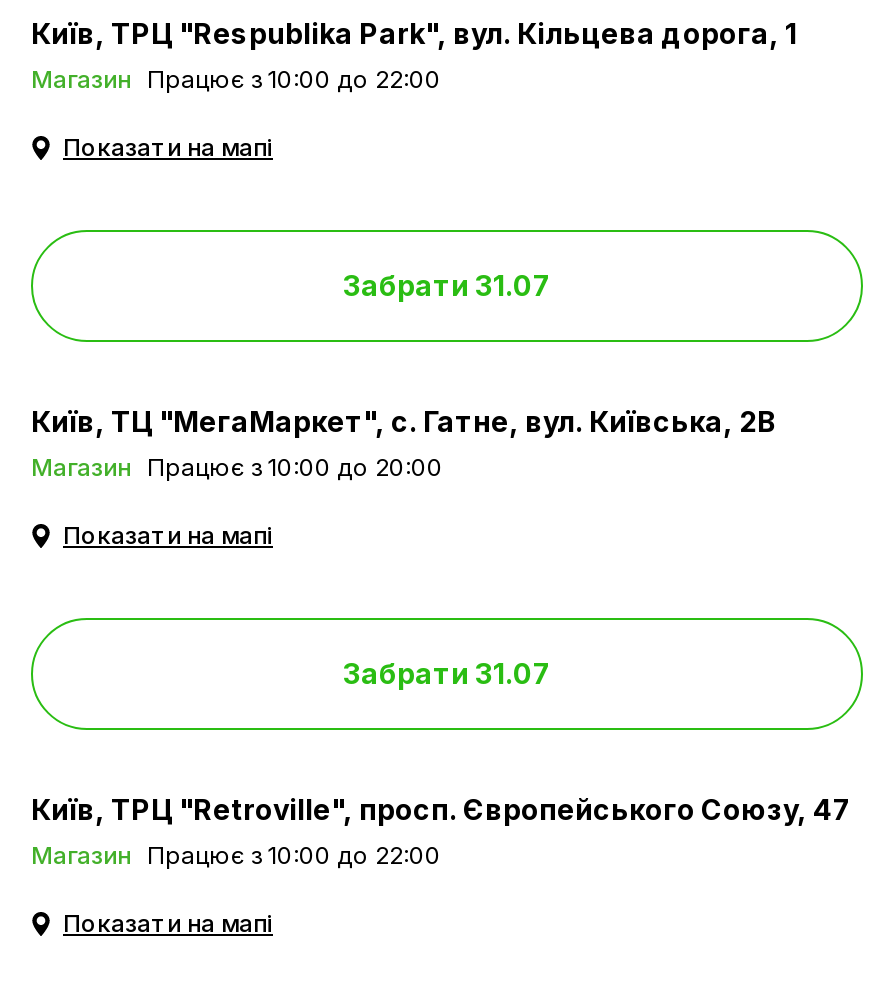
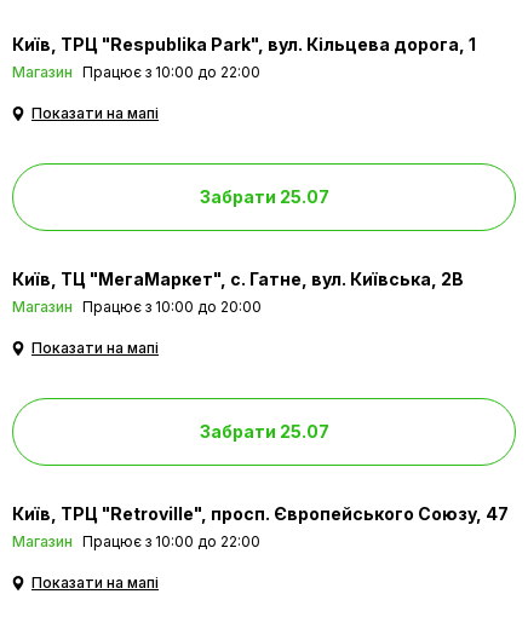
- Забрати 31.07
+ Забрати 25.07

- Забрати 31.07
+ Забрати 25.07
